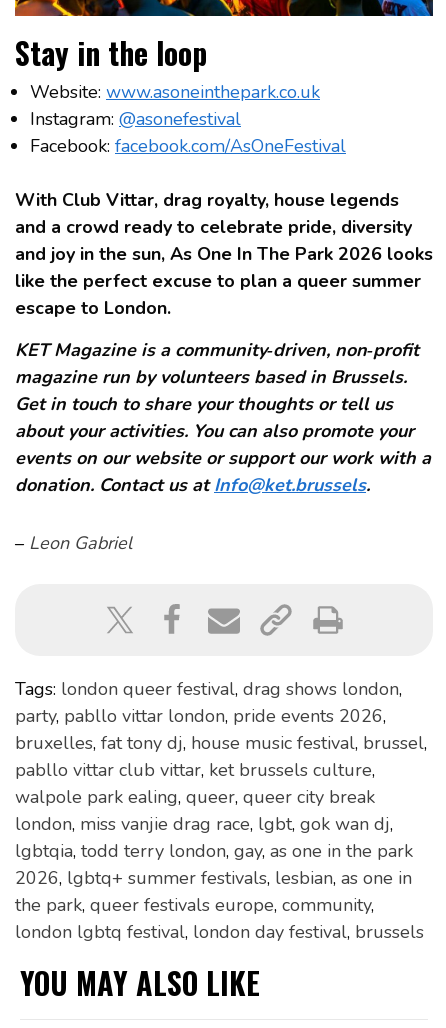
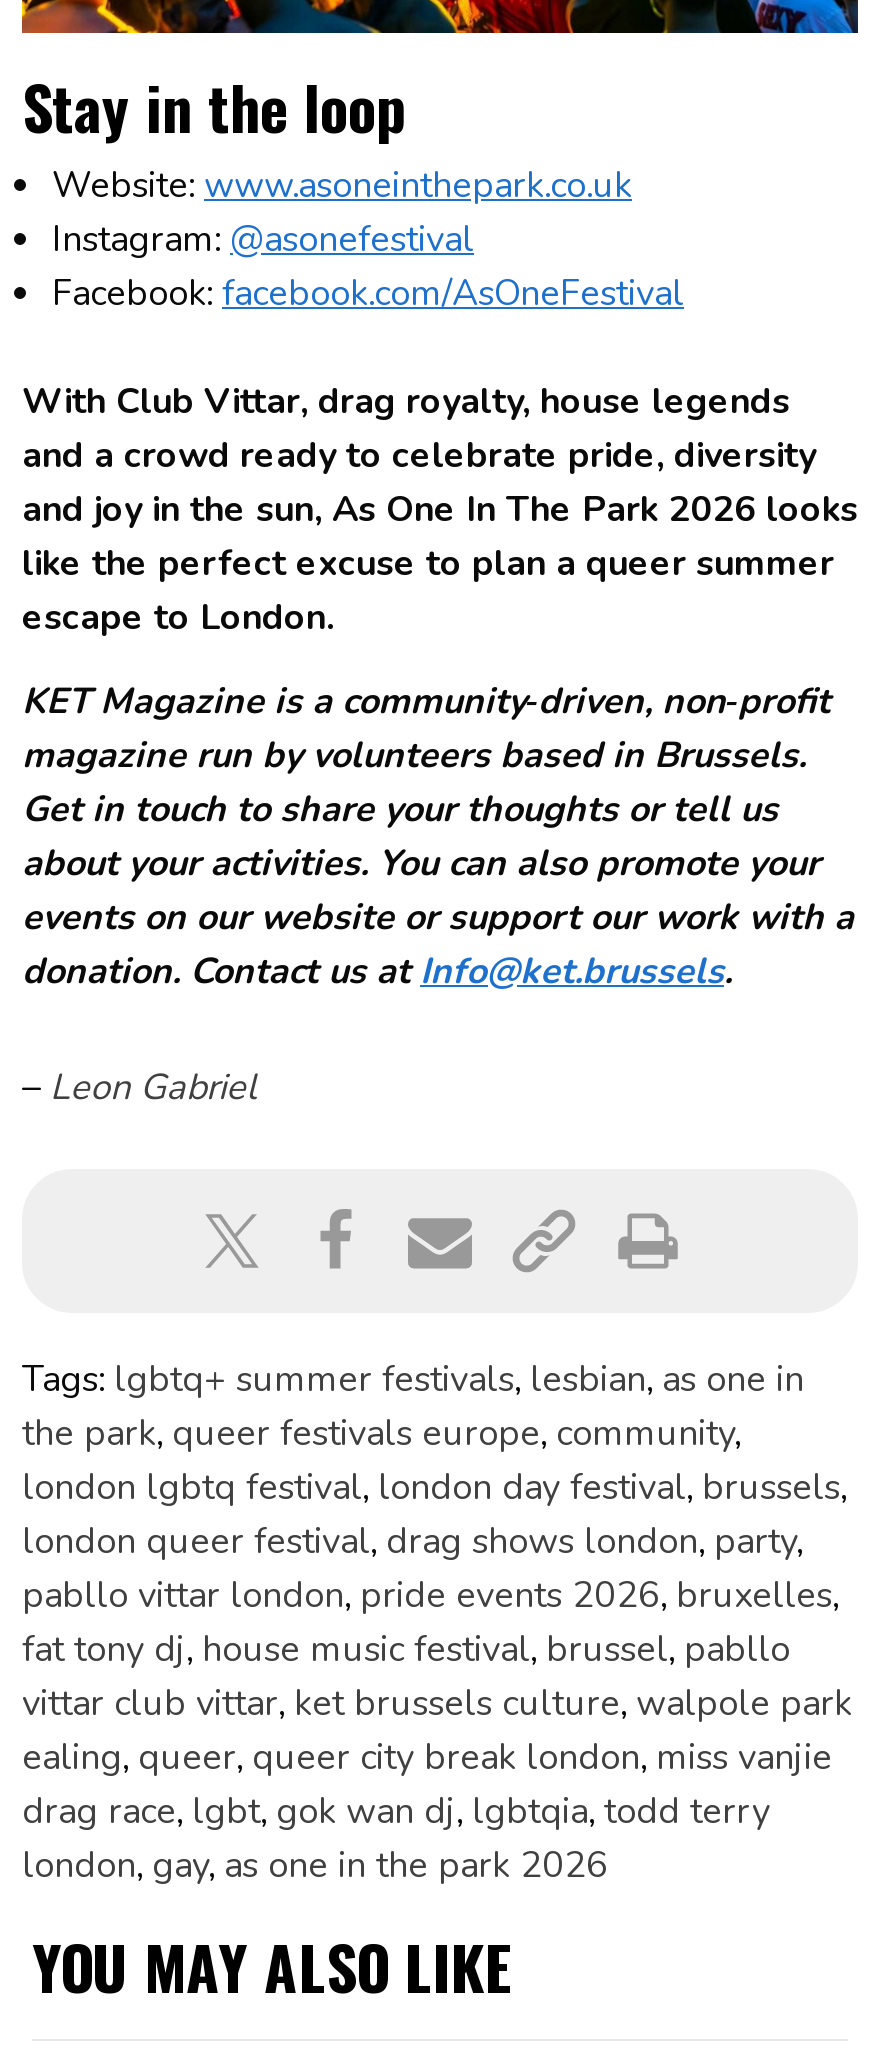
- Tags: london queer festival, drag shows london,
- party, pabllo vittar london, pride events 2026,
- bruxelles, fat tony dj, house music festival, brussel,
- pabllo vittar club vittar, ket brussels culture,
- walpole park ealing, queer, queer city break
- london, miss vanjie drag race, lgbt, gok wan dj,
- lgbtqia, todd terry london, gay, as one in the park
- 2026, lgbtq+ summer festivals, lesbian, as one in
+ Tags: lgbtq+ summer festivals, lesbian, as one in

moved up: the park, queer festivals europe, community,

- london lgbtq festival, london day festival, brussels
+ london lgbtq festival, london day festival, brussels,
+ london queer festival, drag shows london, party,
+ pabllo vittar london, pride events 2026, bruxelles,
+ fat tony dj, house music festival, brussel, pabllo
+ vittar club vittar, ket brussels culture, walpole park
+ ealing, queer, queer city break london, miss vanjie
+ drag race, lgbt, gok wan dj, lgbtqia, todd terry
+ london, gay, as one in the park 2026
